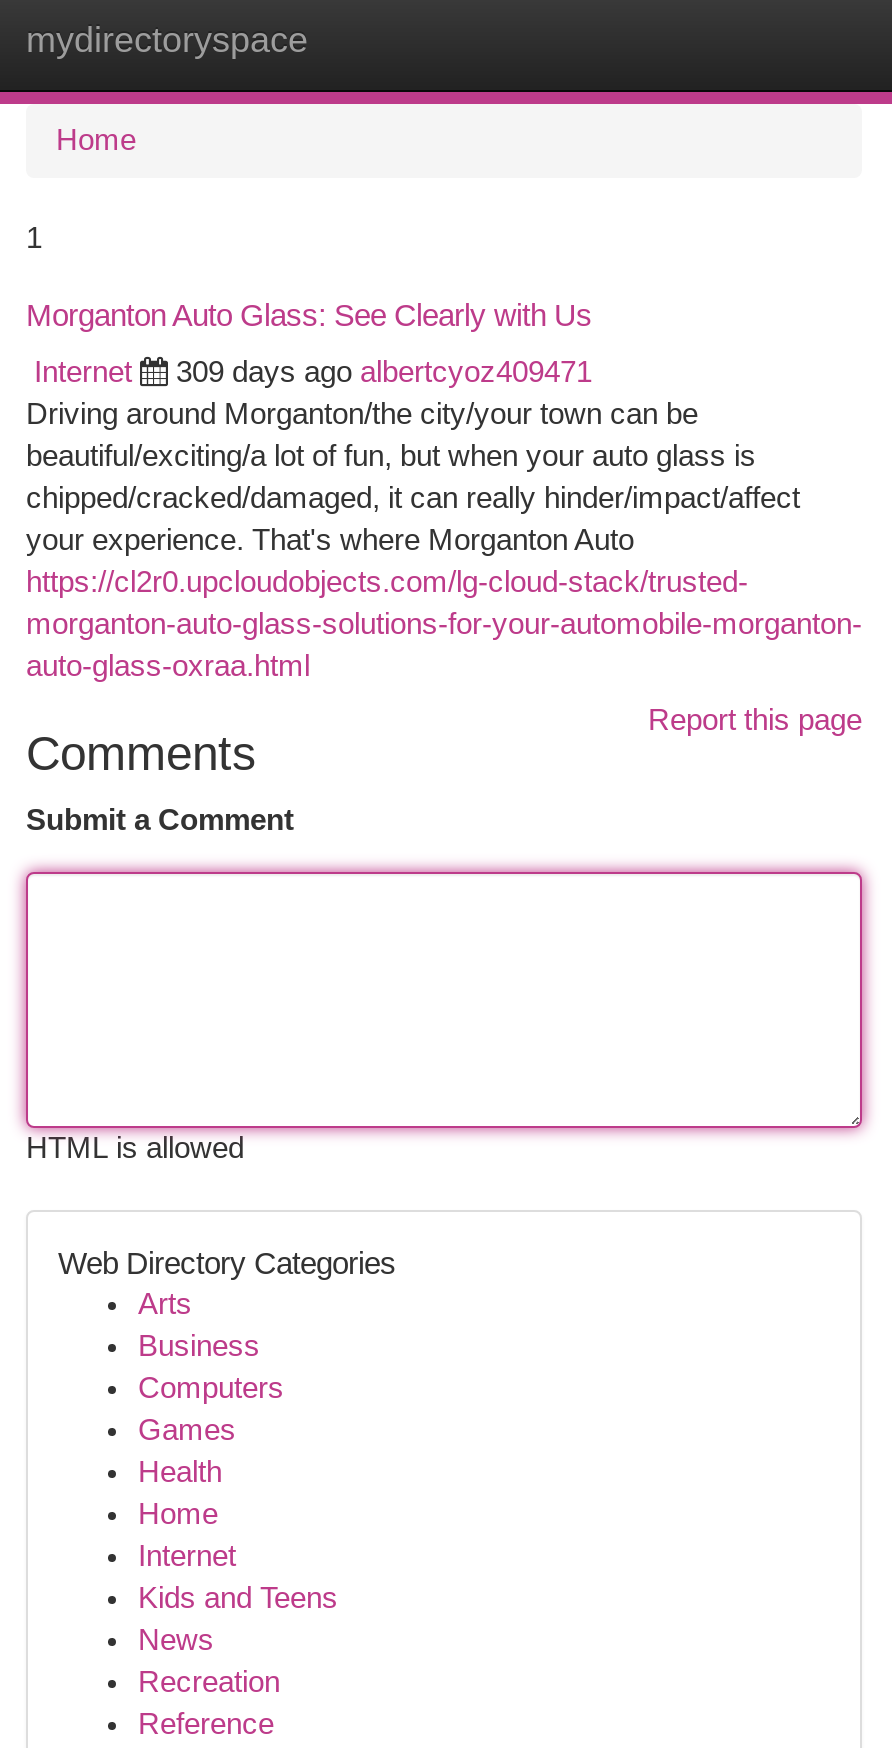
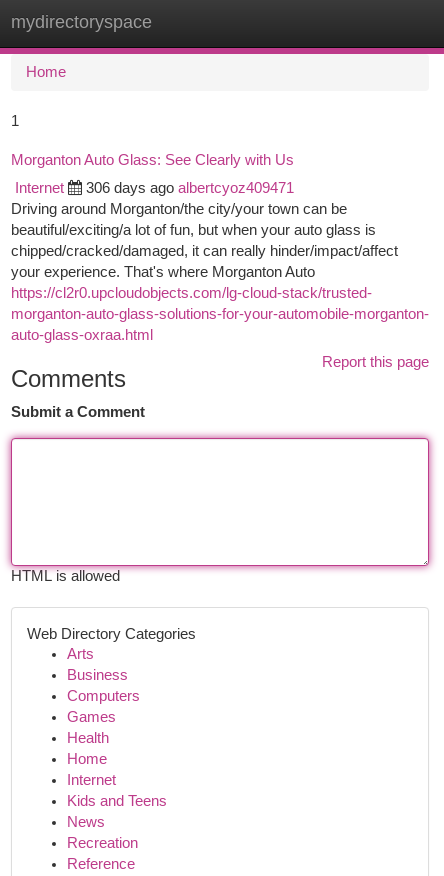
- 309 days ago albertcyoz409471
+ 306 days ago albertcyoz409471
